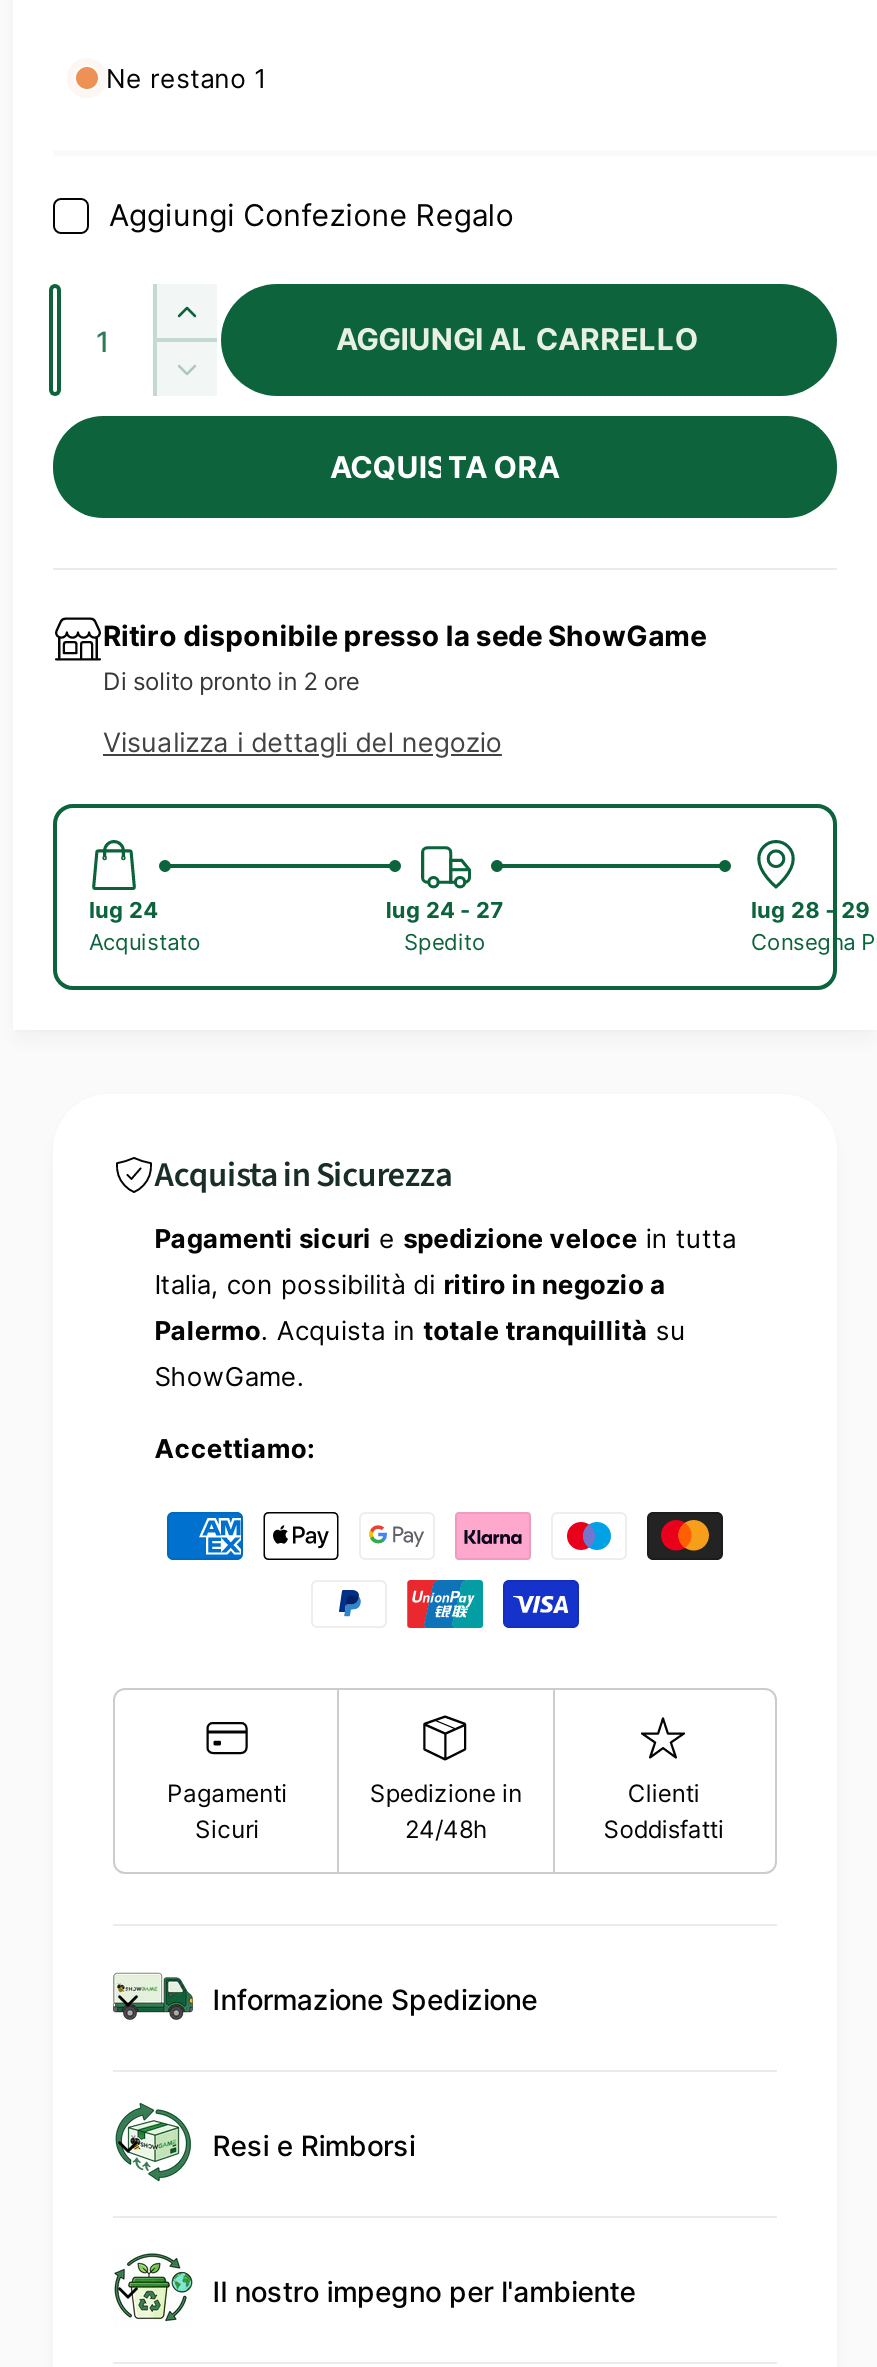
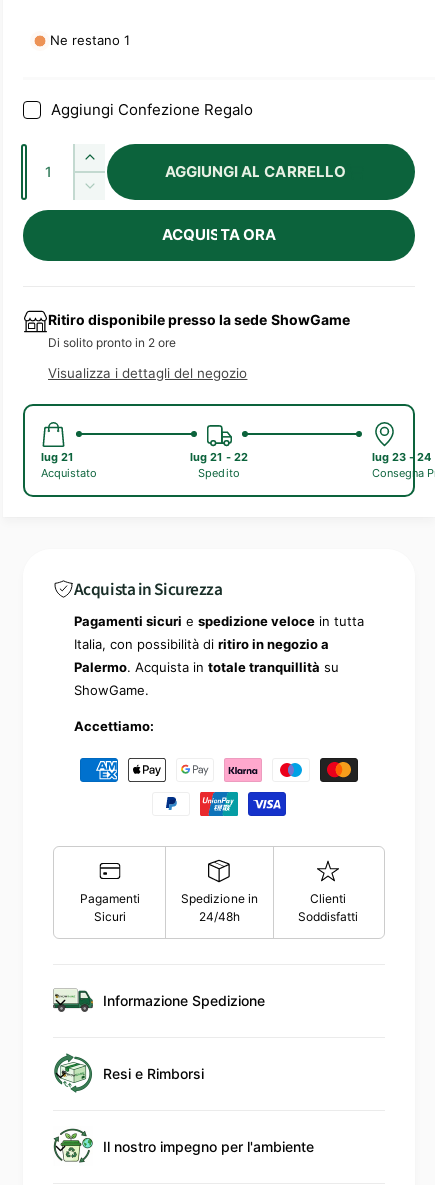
- lug 24
+ lug 21

- lug 24 - 27
+ lug 21 - 22

- lug 28 - 29
+ lug 23 - 24
